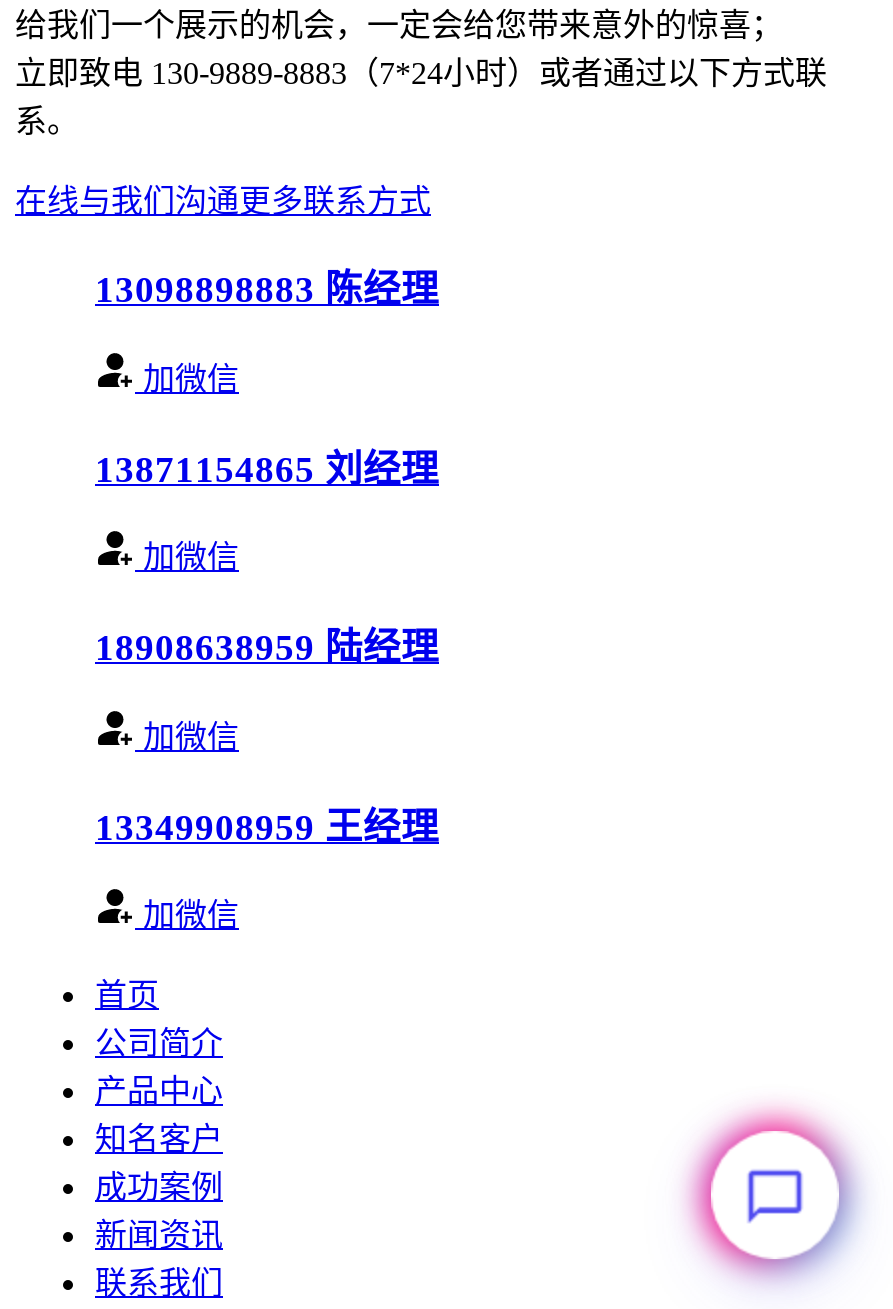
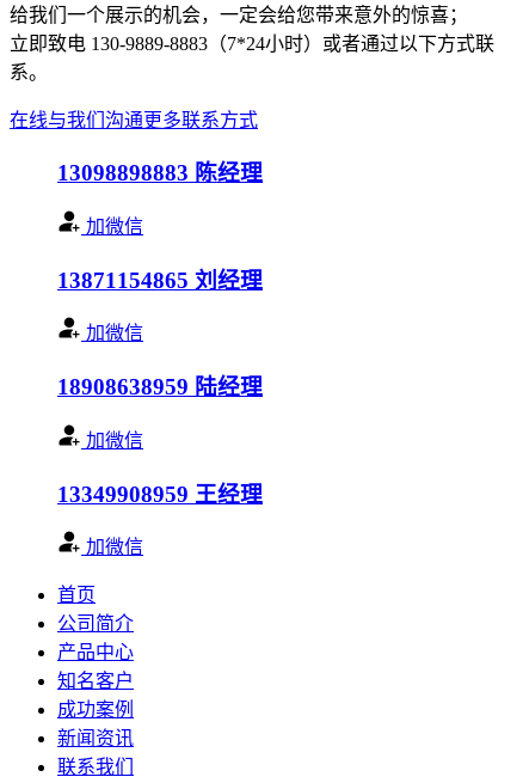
- [image]
